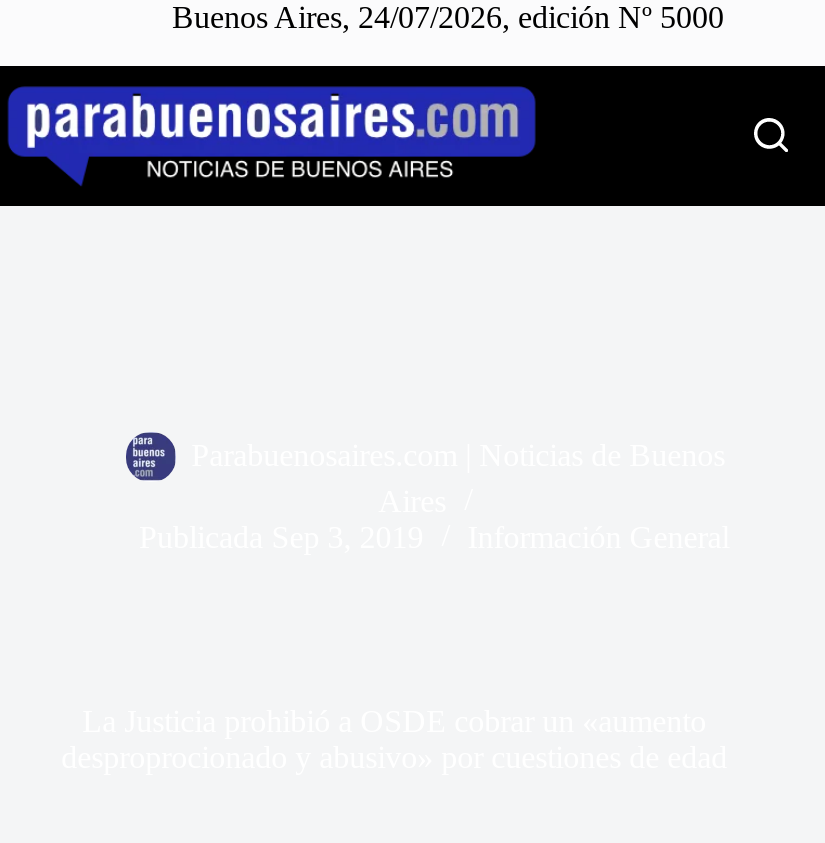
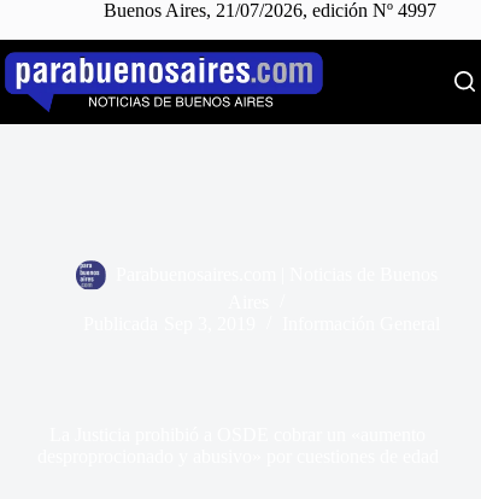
- Buenos Aires, 24/07/2026, edición Nº 5000
+ Buenos Aires, 21/07/2026, edición Nº 4997
